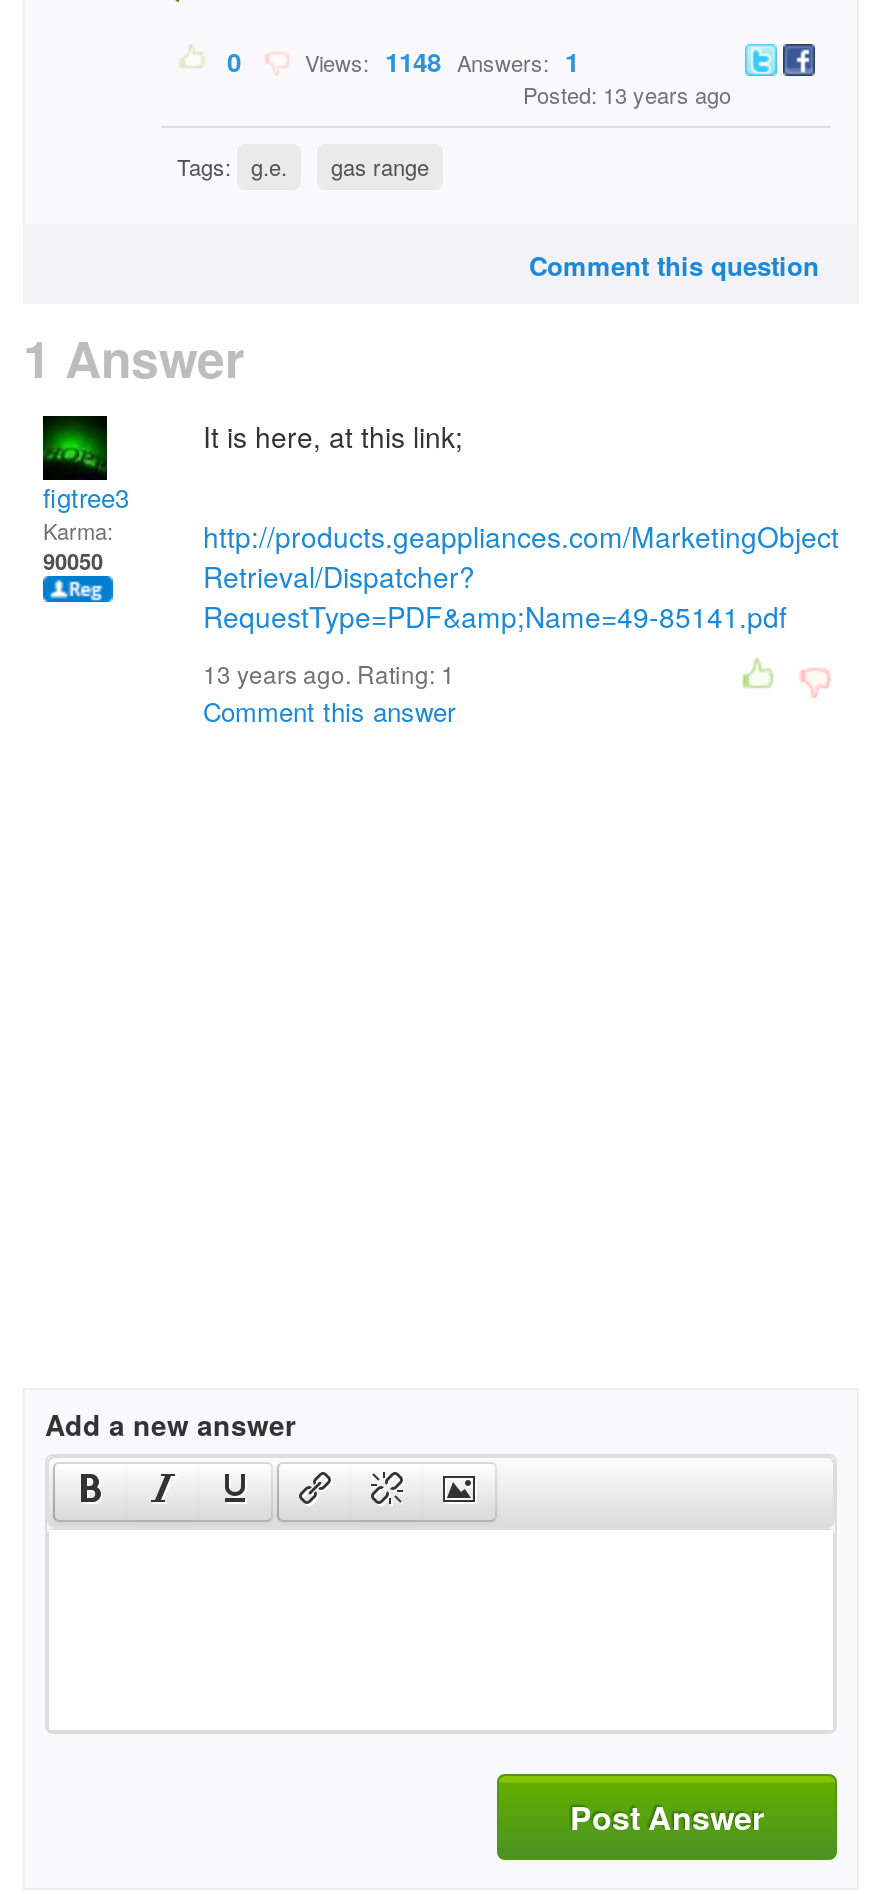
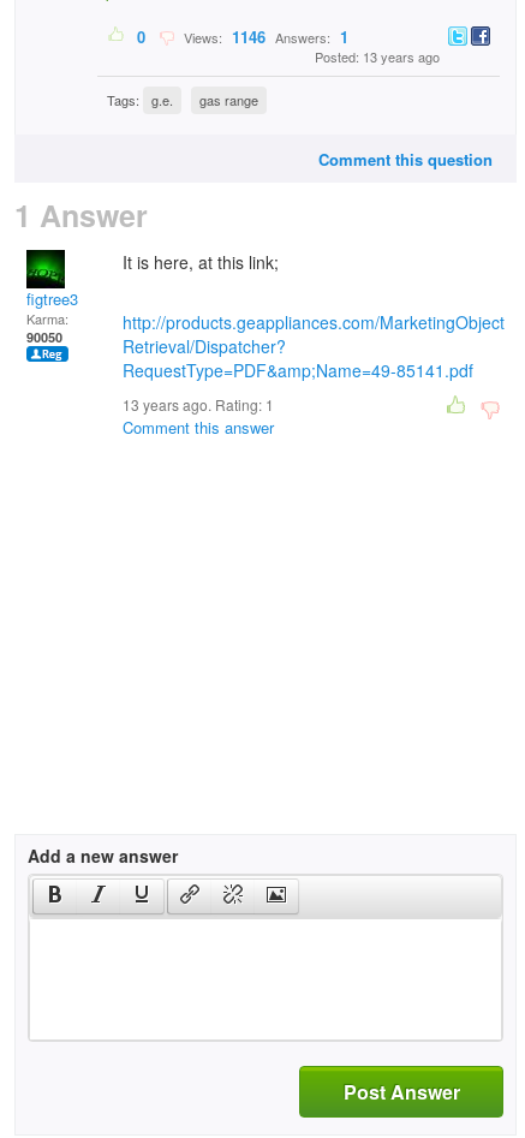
- Views: 1148 Answers: 1
+ Views: 1146 Answers: 1
